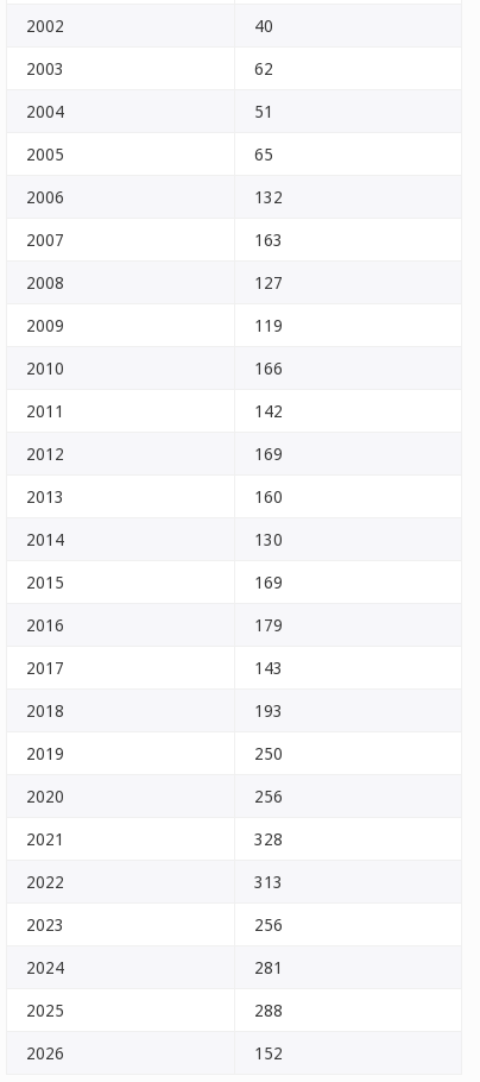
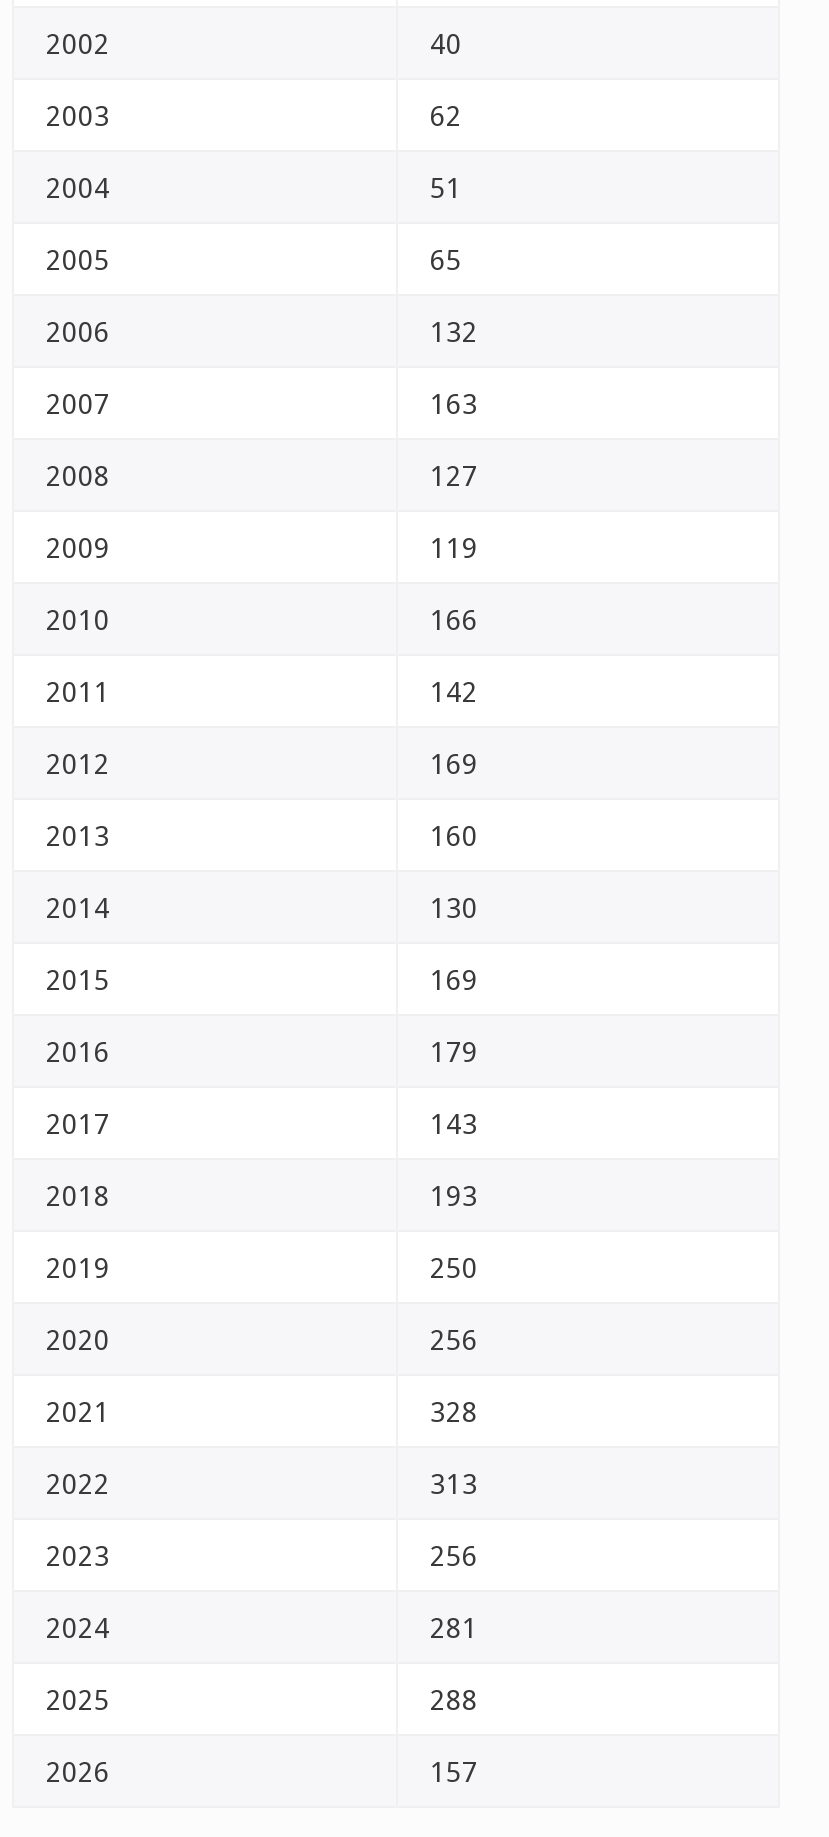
- 152
+ 157
